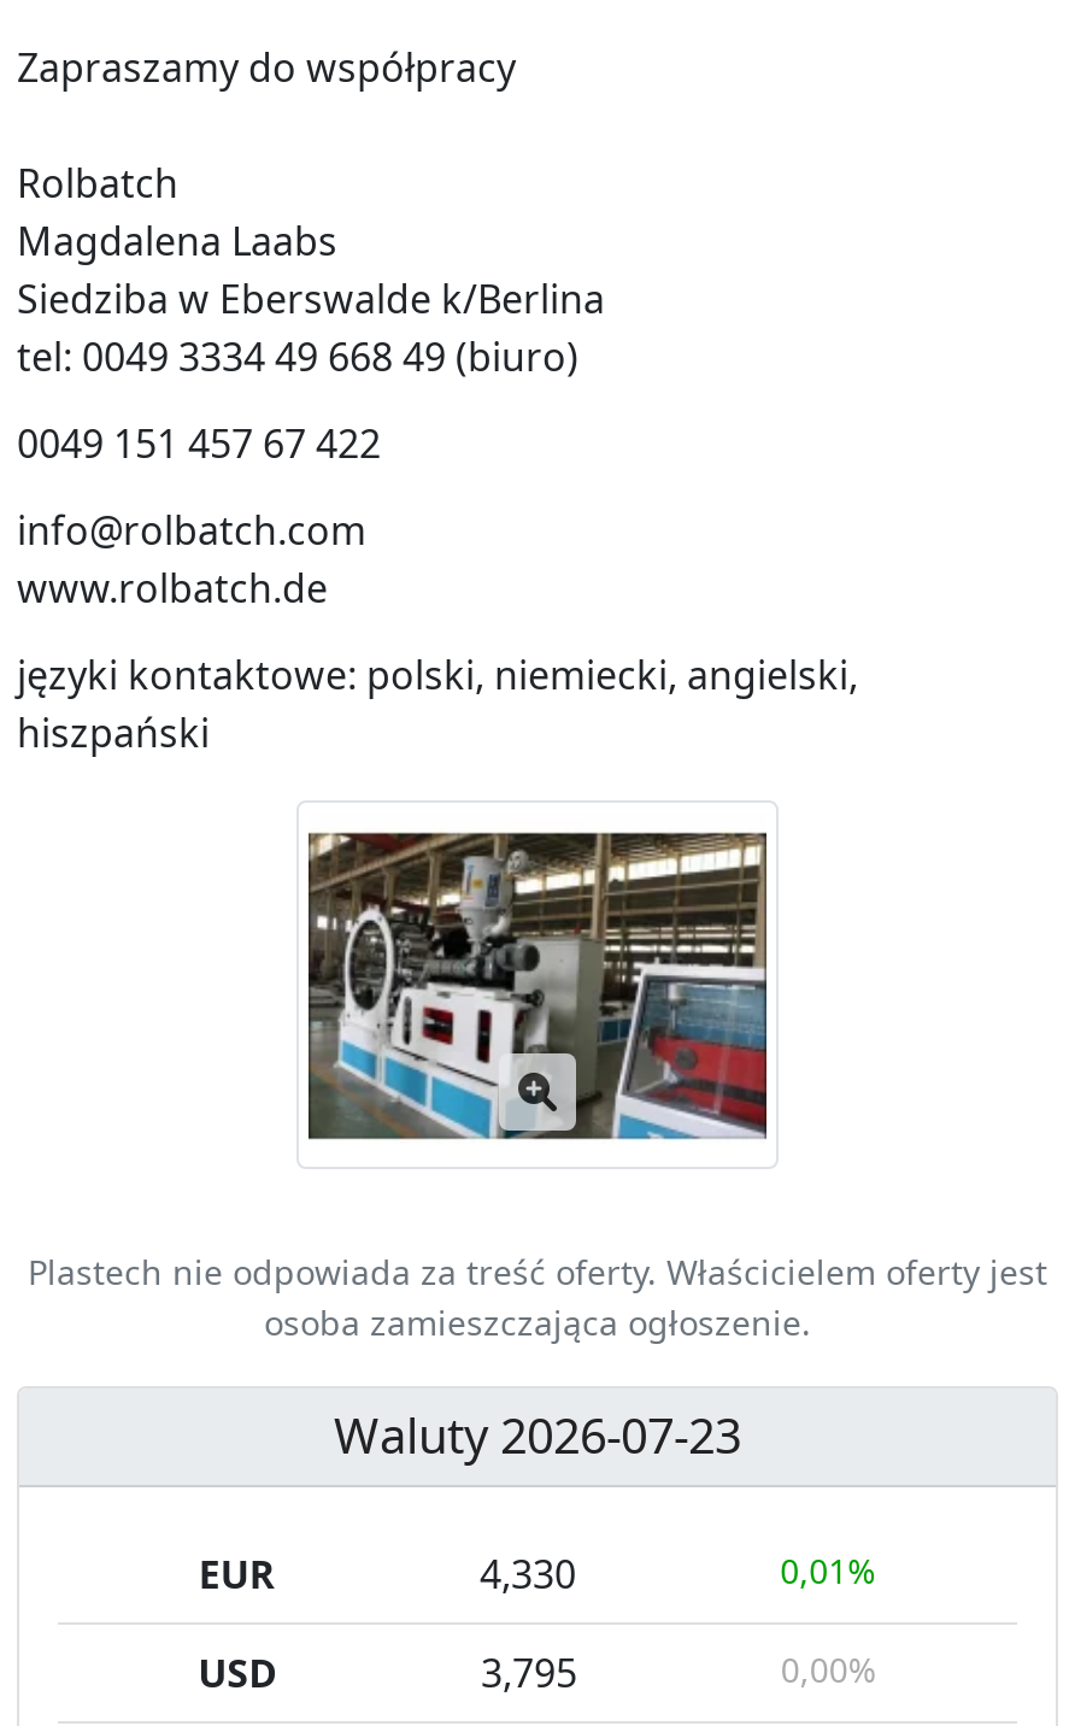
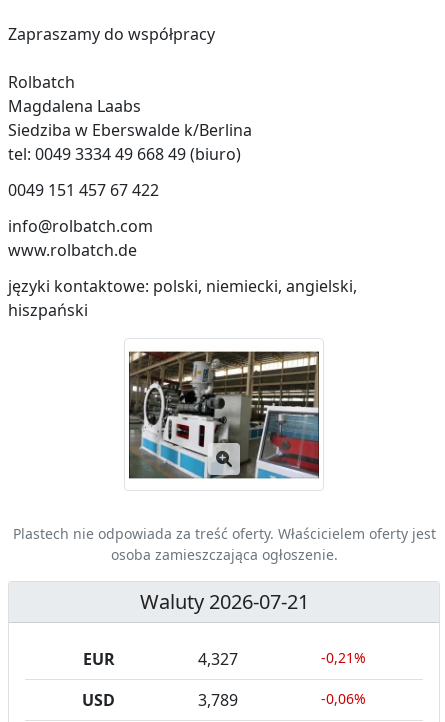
- Waluty 2026-07-23
+ Waluty 2026-07-21

- 4,330
+ 4,327

- 0,01%
+ -0,21%

- 3,795
+ 3,789

- 0,00%
+ -0,06%
